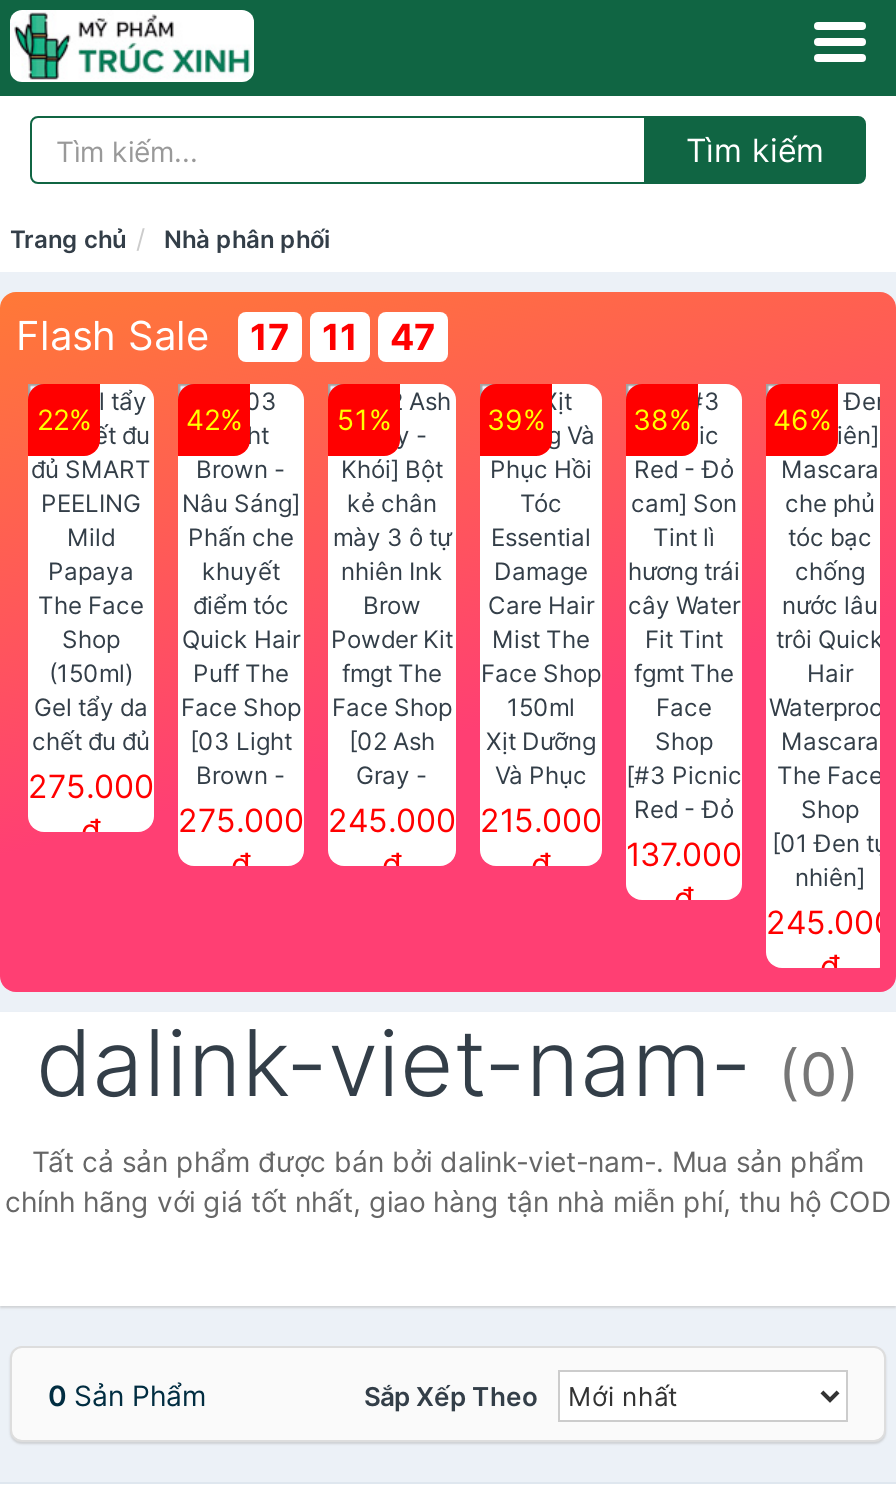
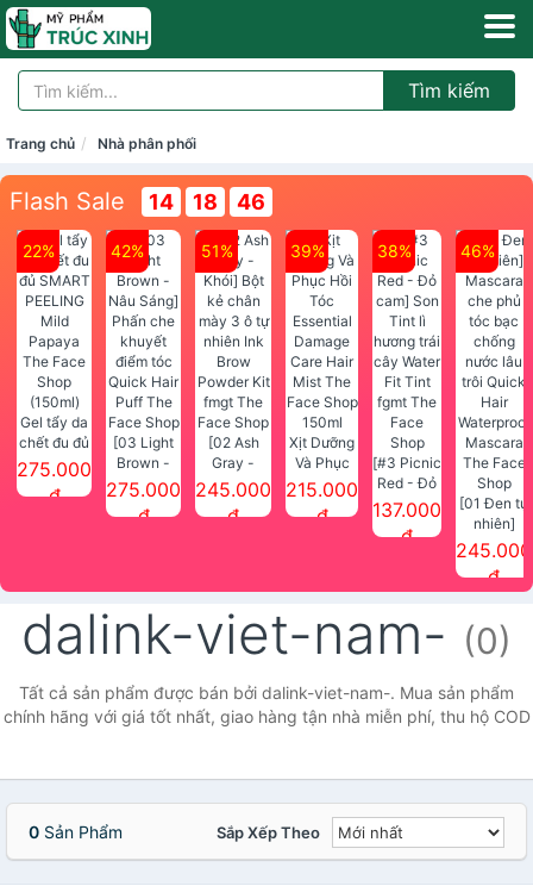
- 17
+ 14

- 11
+ 18
